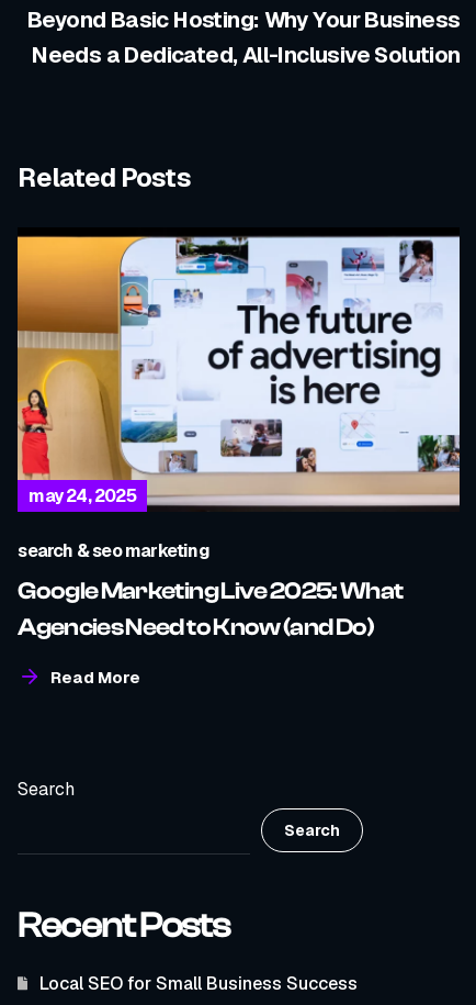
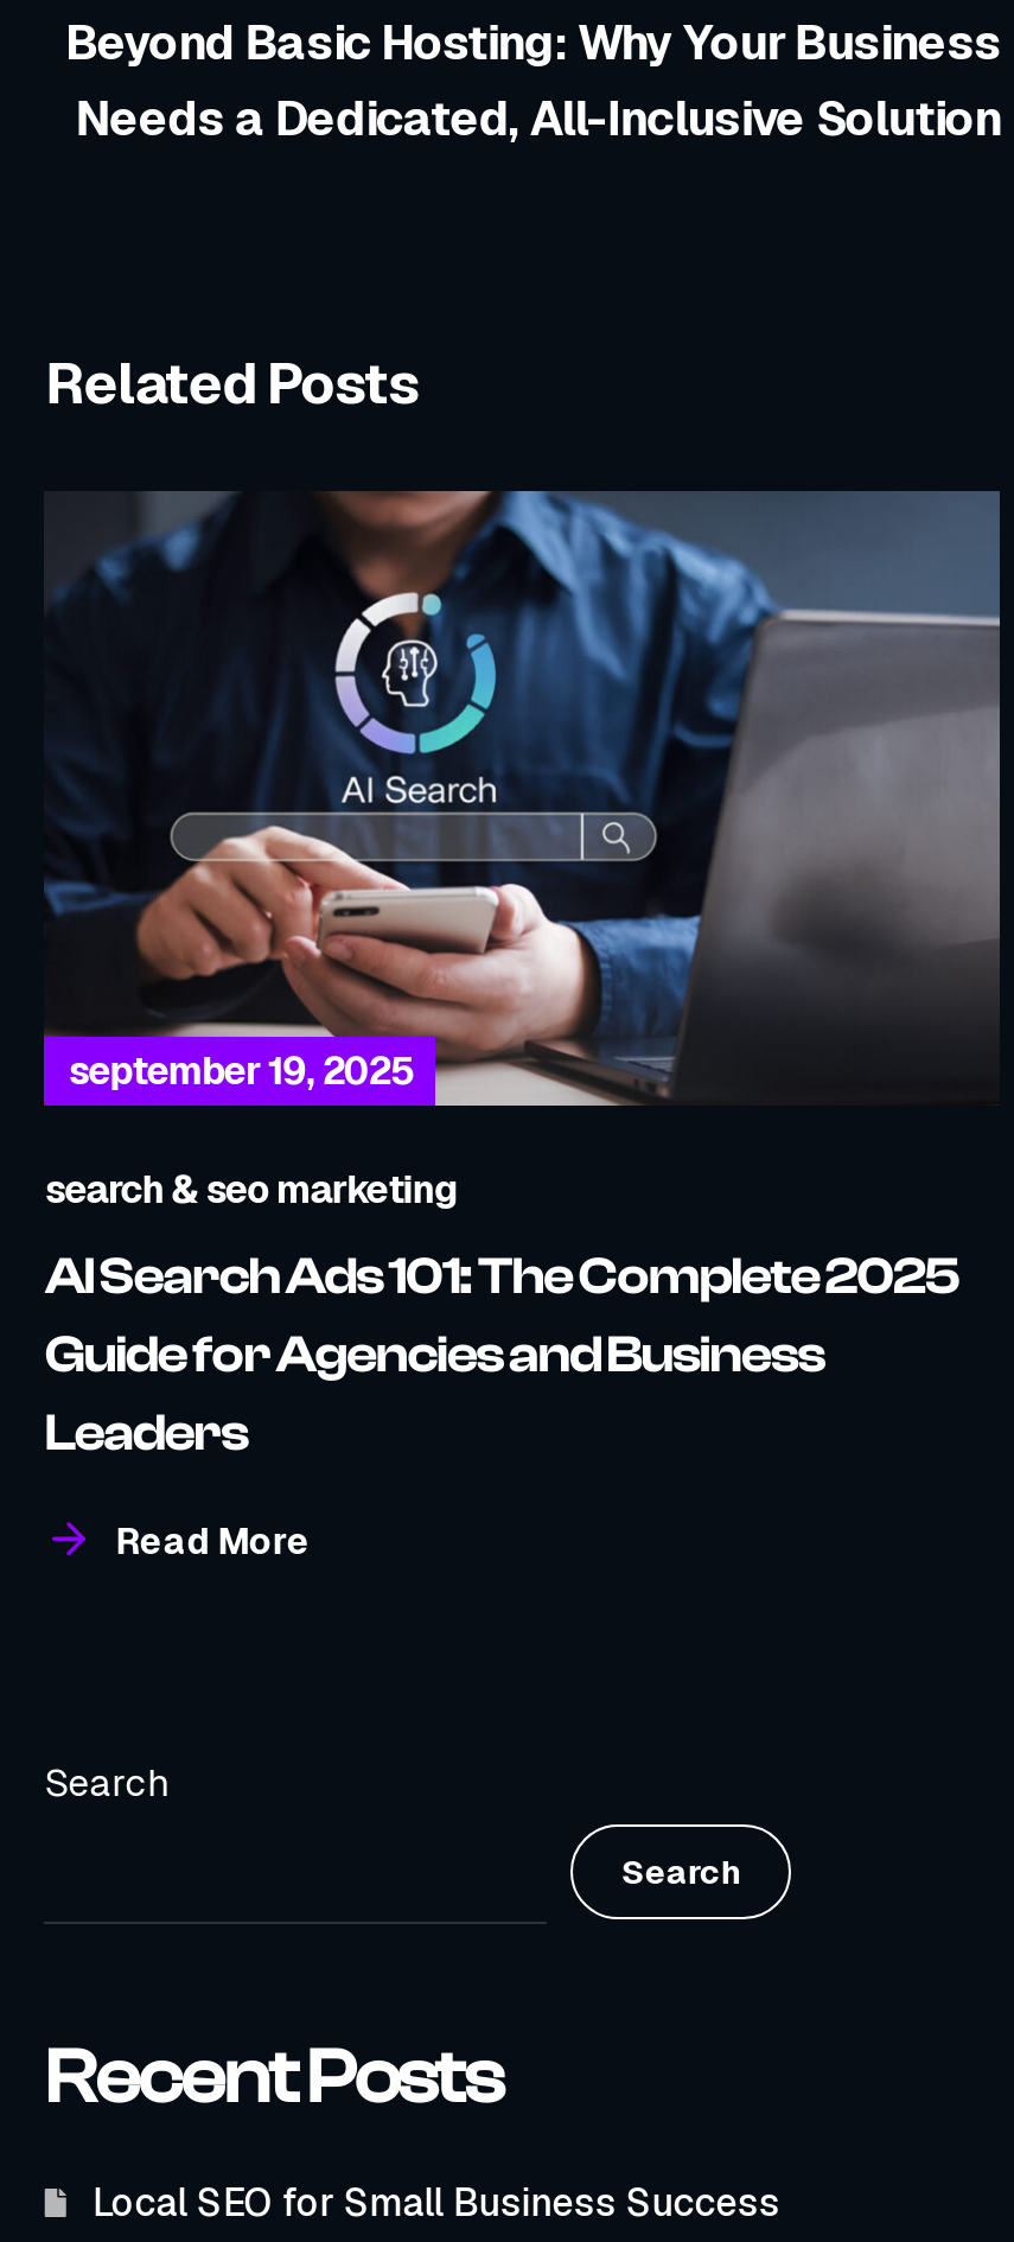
- [image]
- may 24, 2025
+ [image]
+ september 19, 2025

- Google Marketing Live 2025: What
- Agencies Need to Know (and Do)
+ AI Search Ads 101: The Complete 2025
+ Guide for Agencies and Business
+ Leaders
